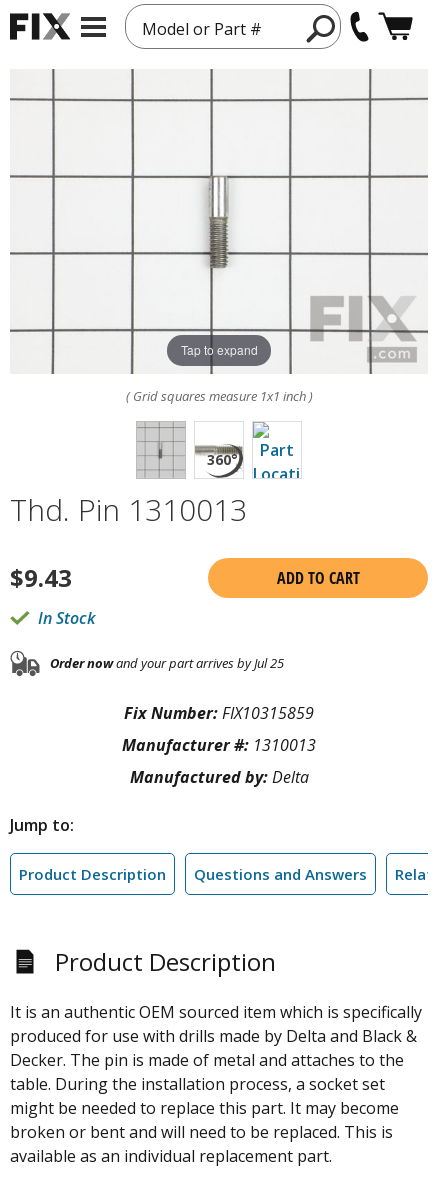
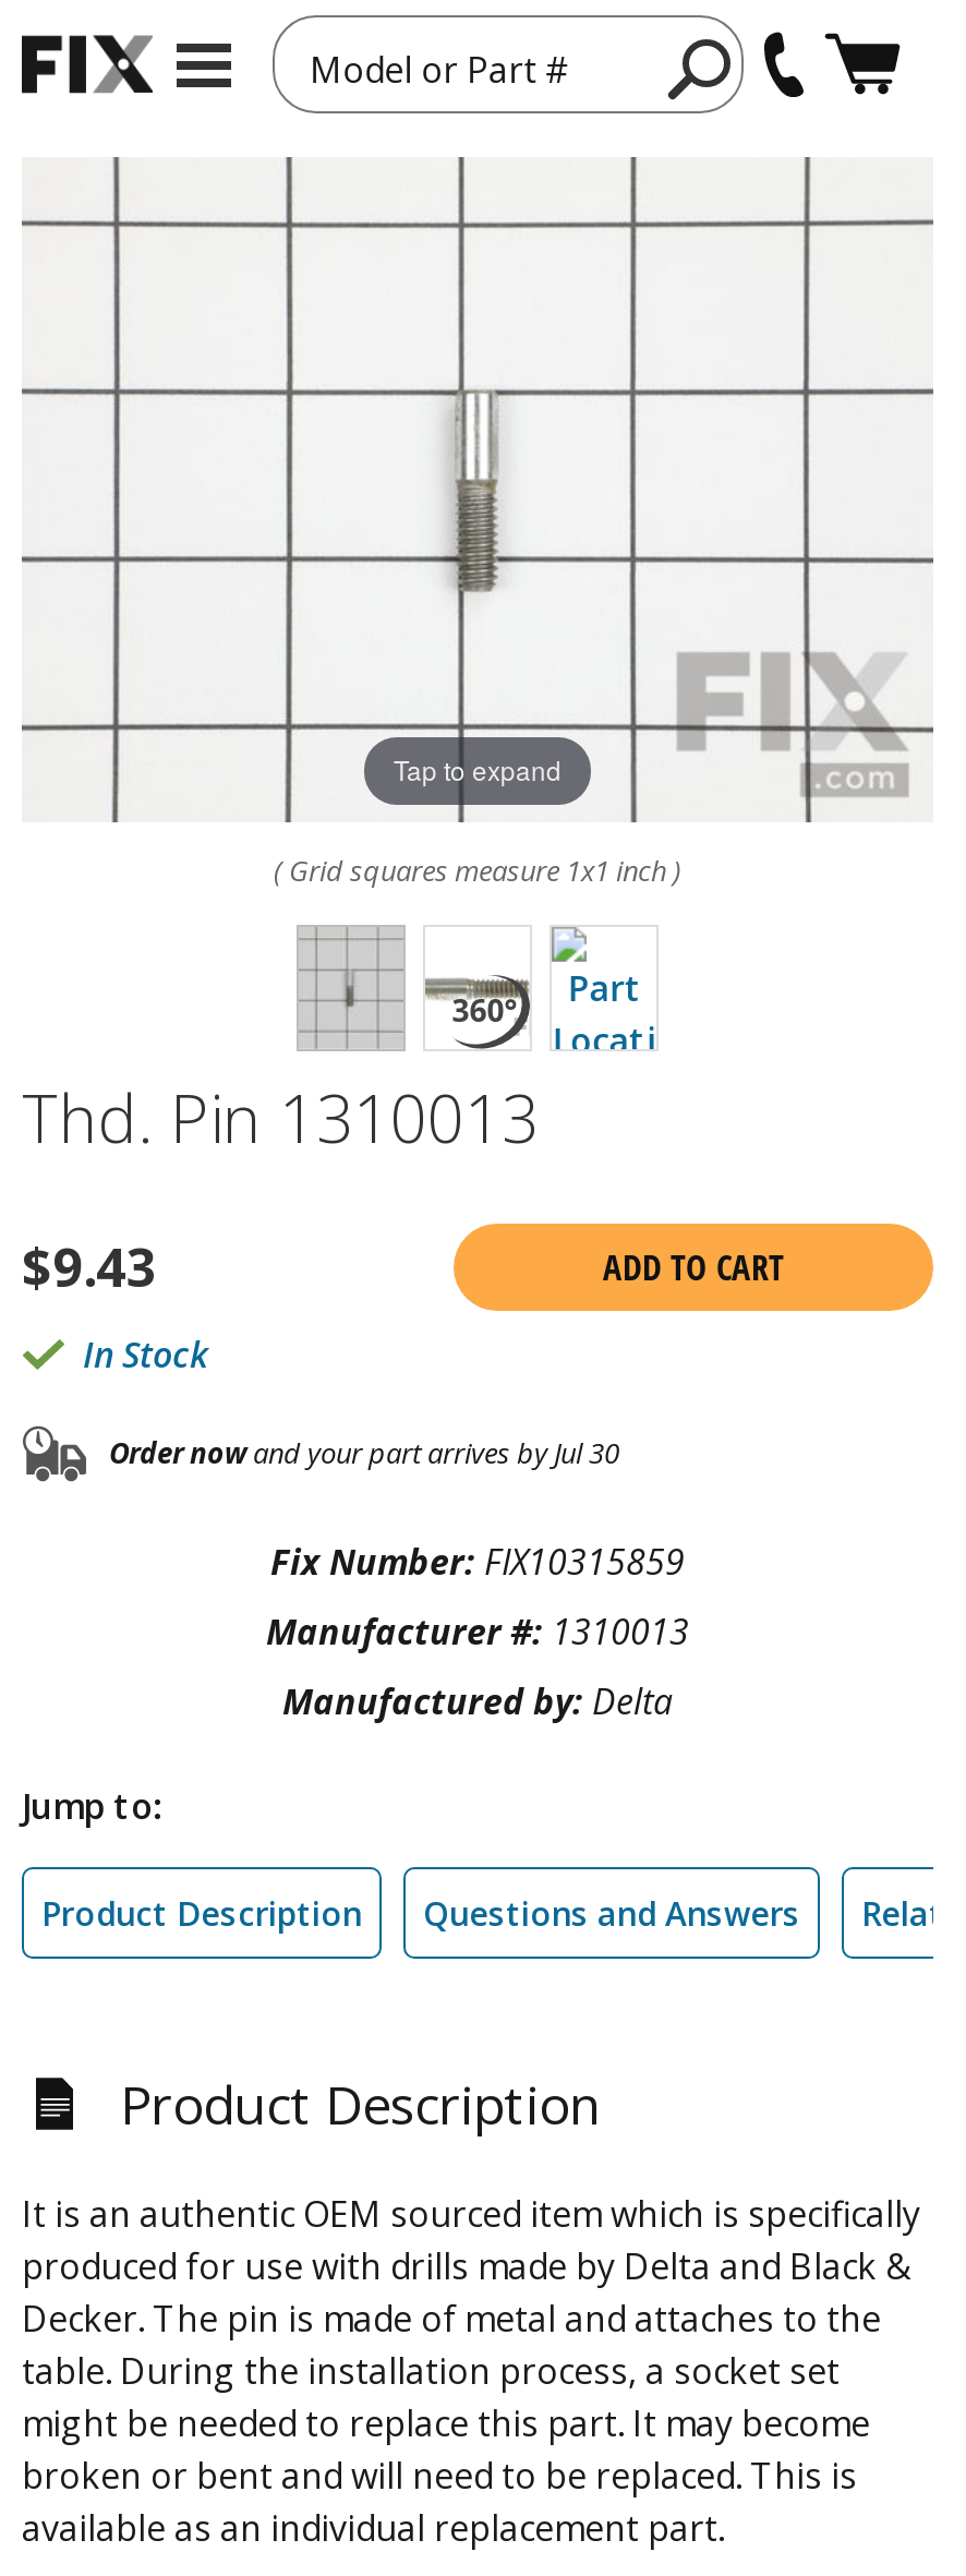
- Order nowand your part arrives by Jul 25
+ Order nowand your part arrives by Jul 30
